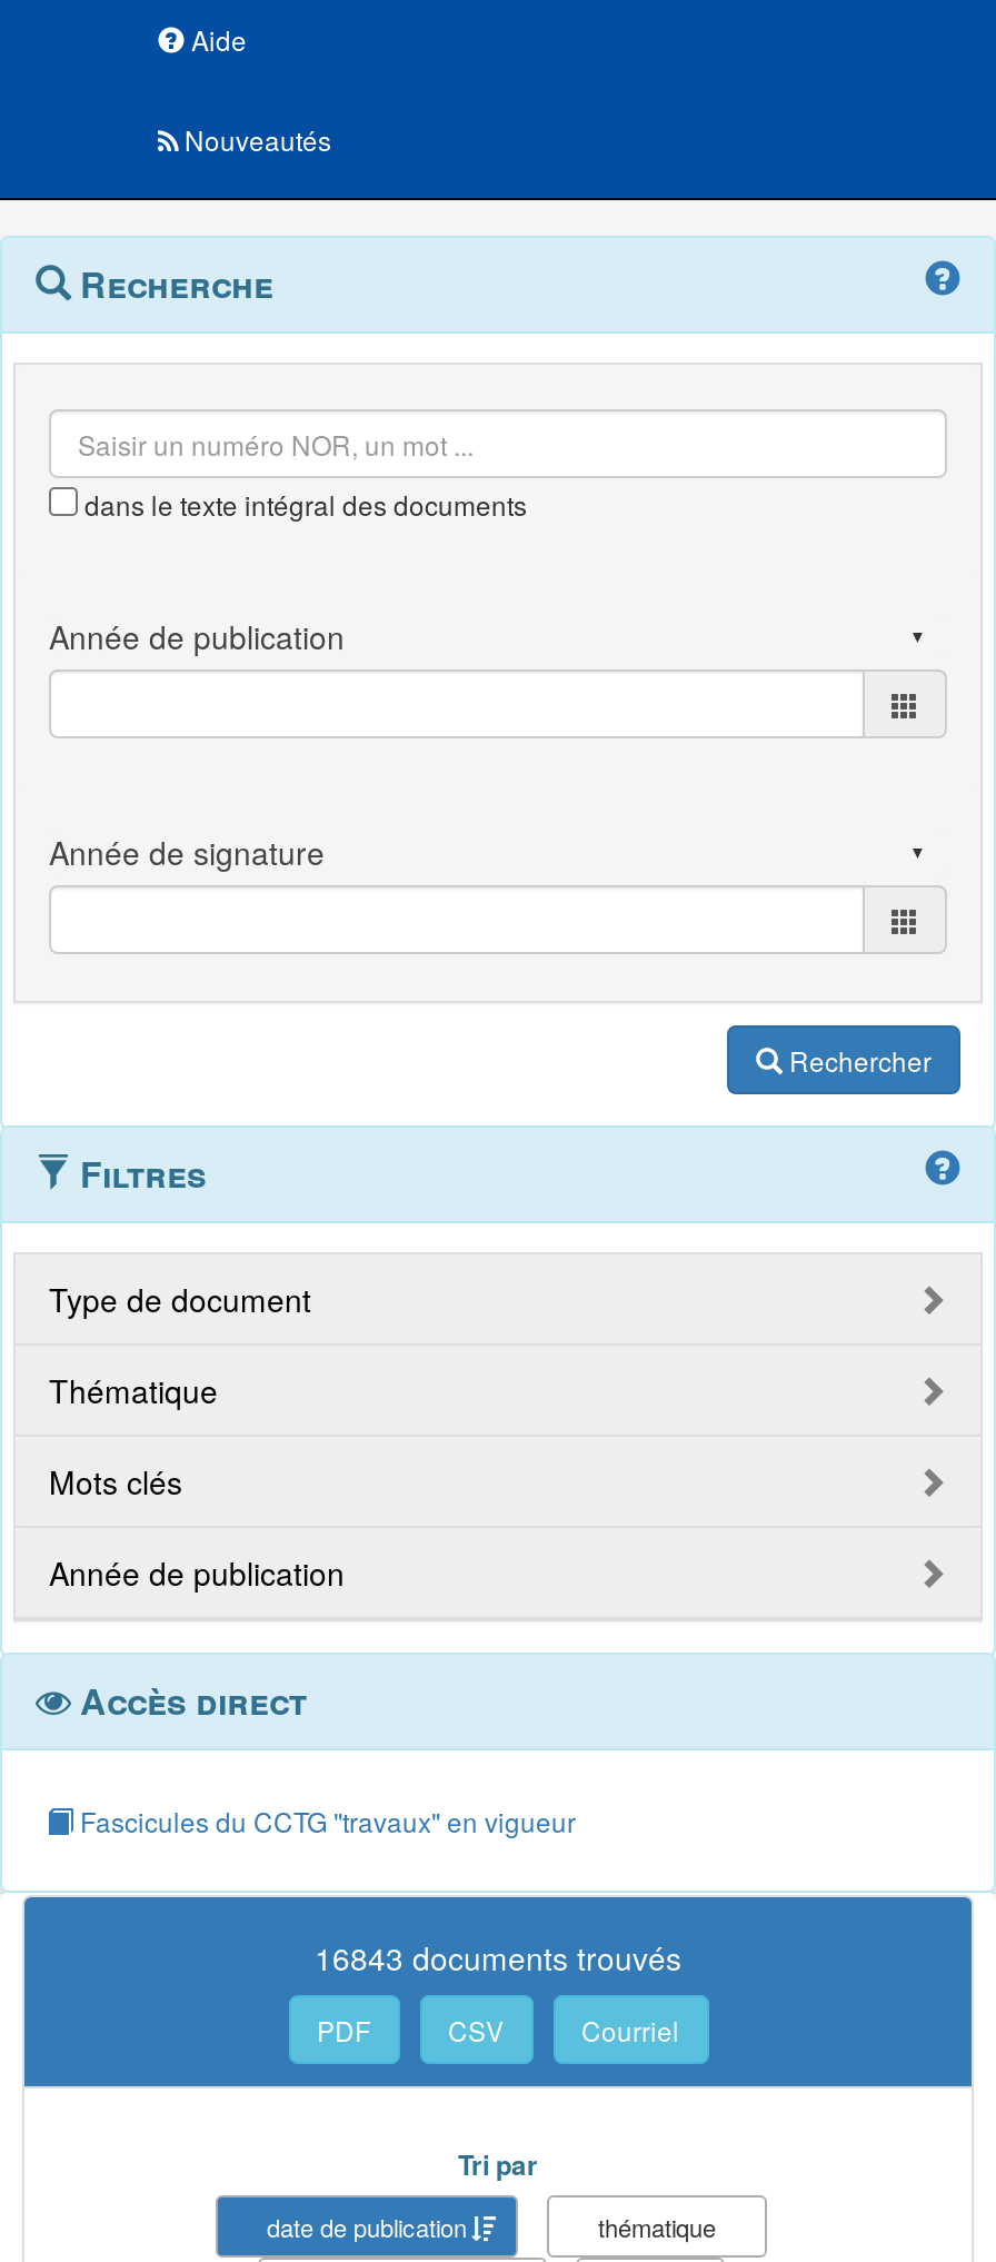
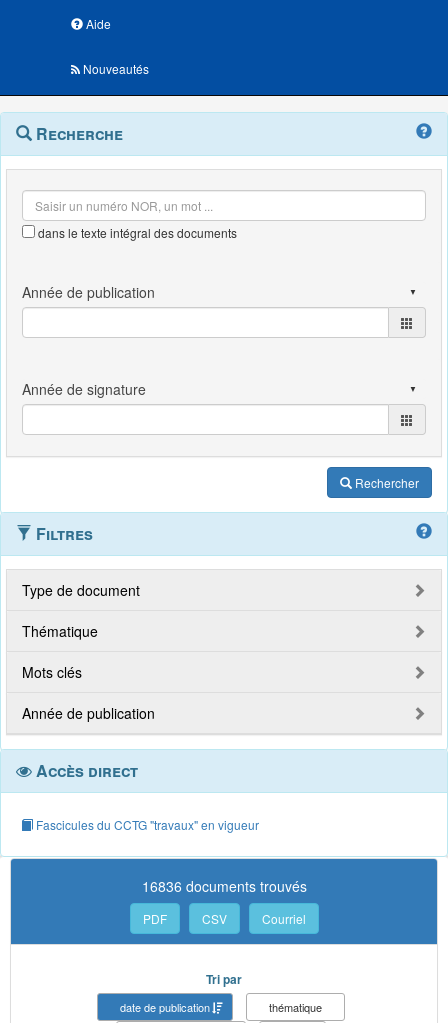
- 16843 documents trouvés
+ 16836 documents trouvés
